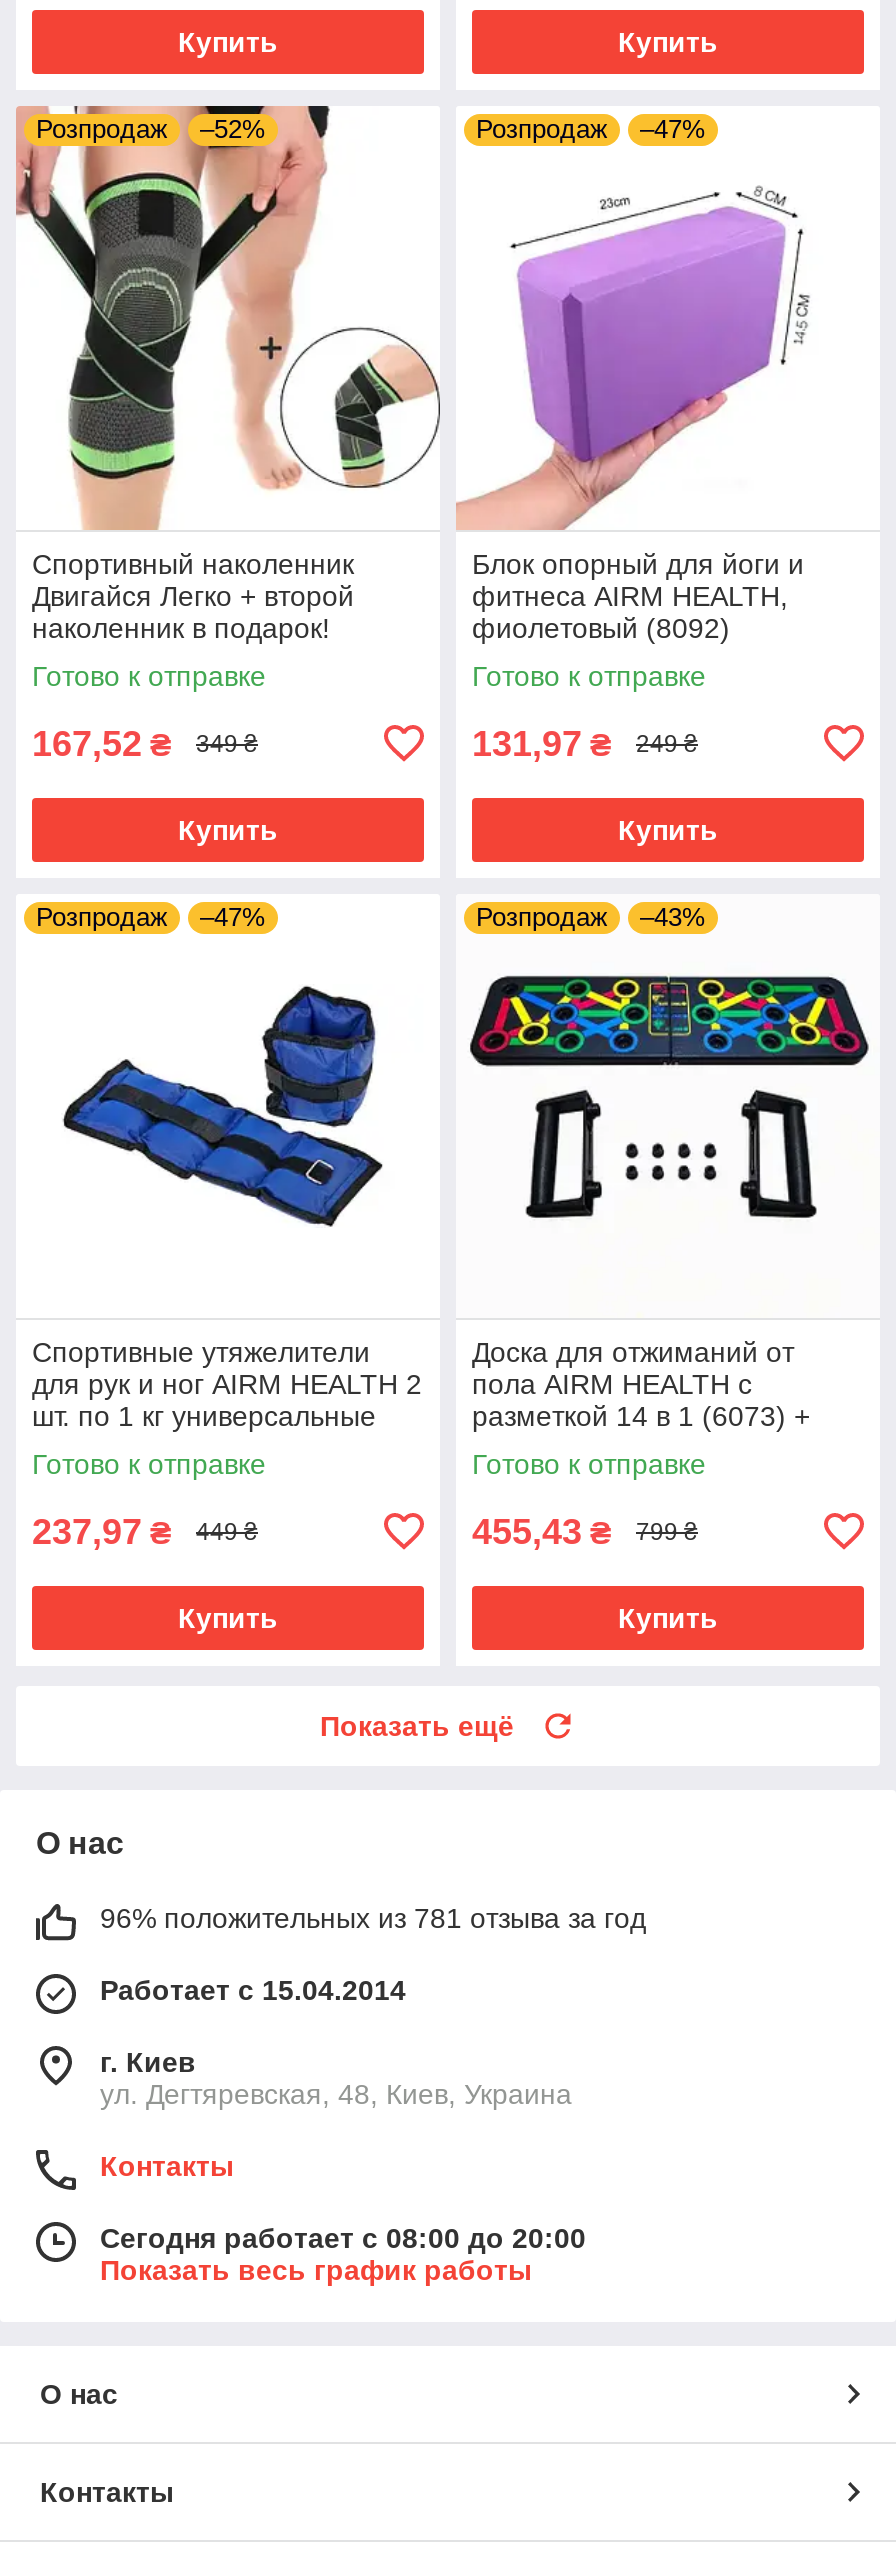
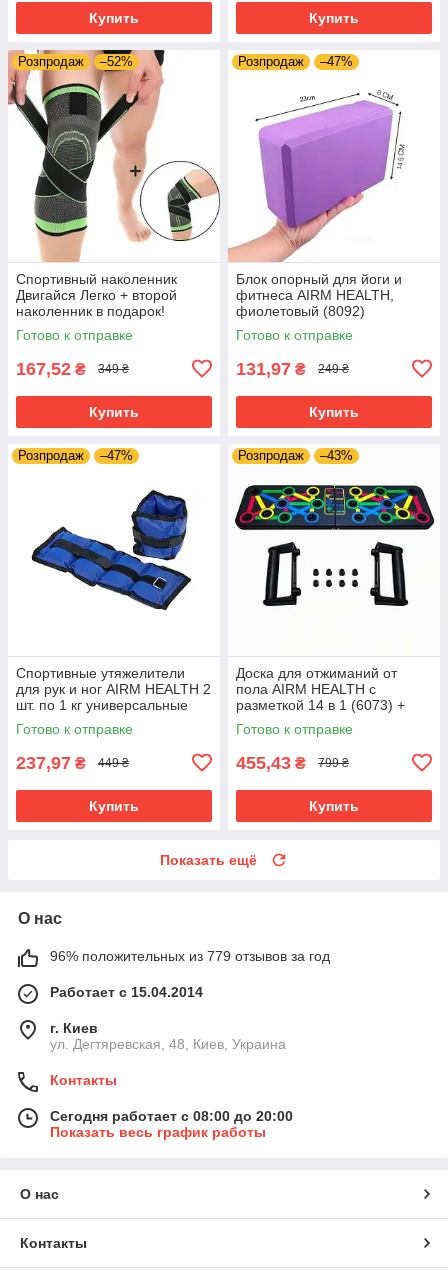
- 96% положительных из 781 отзыва за год
+ 96% положительных из 779 отзывов за год
